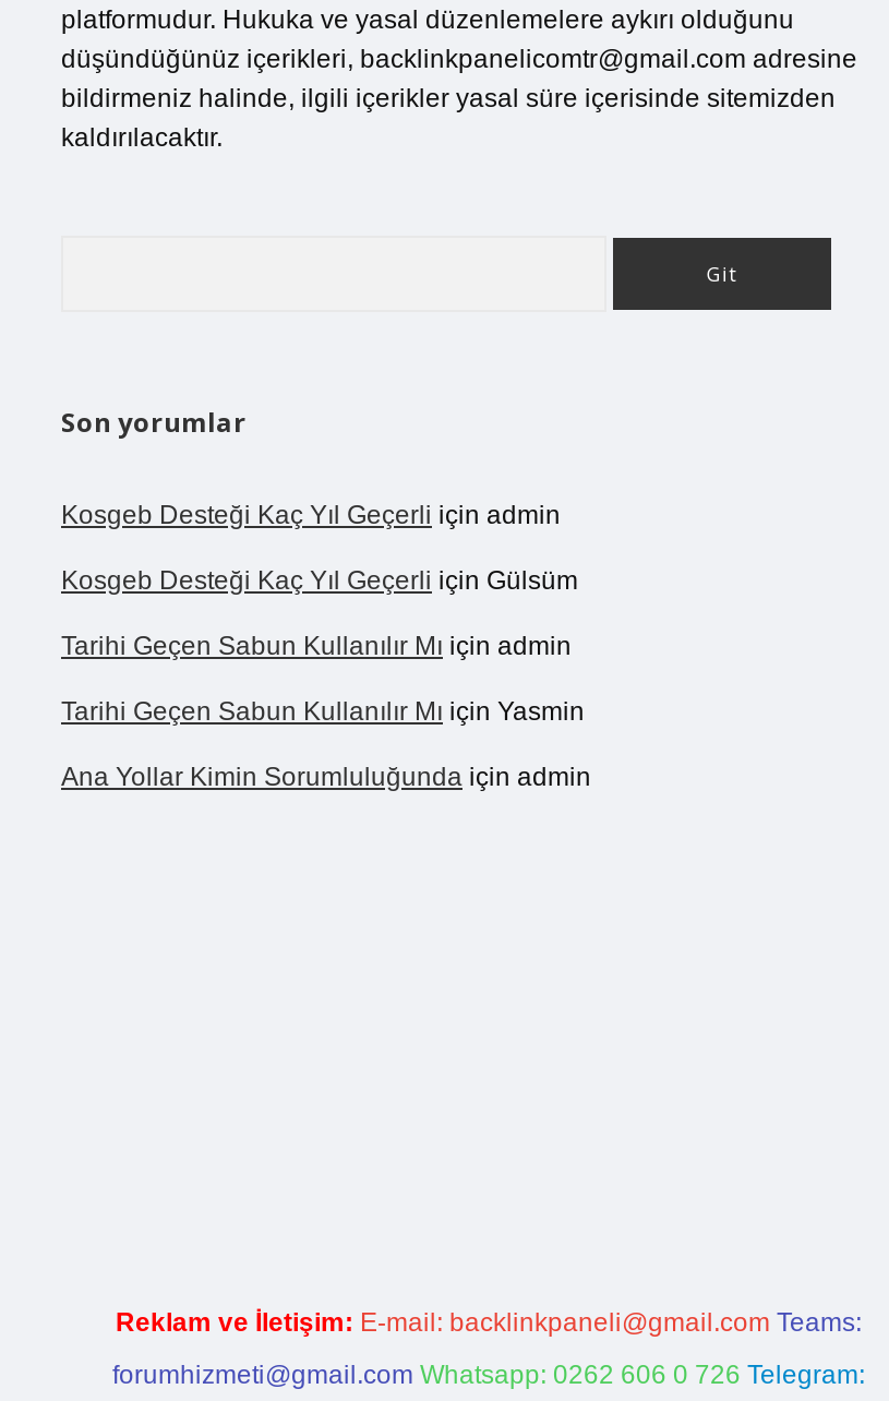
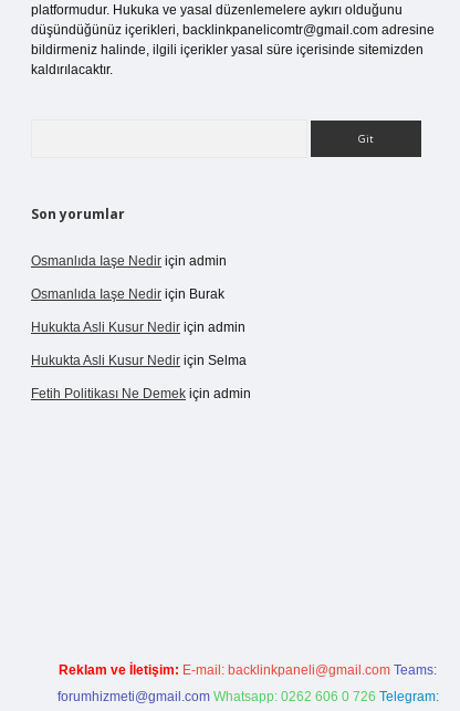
- Kosgeb Desteği Kaç Yıl Geçerli için admin
+ Osmanlıda Iaşe Nedir için admin

- Kosgeb Desteği Kaç Yıl Geçerli için Gülsüm
+ Osmanlıda Iaşe Nedir için Burak

- Tarihi Geçen Sabun Kullanılır Mı için admin
+ Hukukta Asli Kusur Nedir için admin

- Tarihi Geçen Sabun Kullanılır Mı için Yasmin
+ Hukukta Asli Kusur Nedir için Selma

- Ana Yollar Kimin Sorumluluğunda için admin
+ Fetih Politikası Ne Demek için admin
